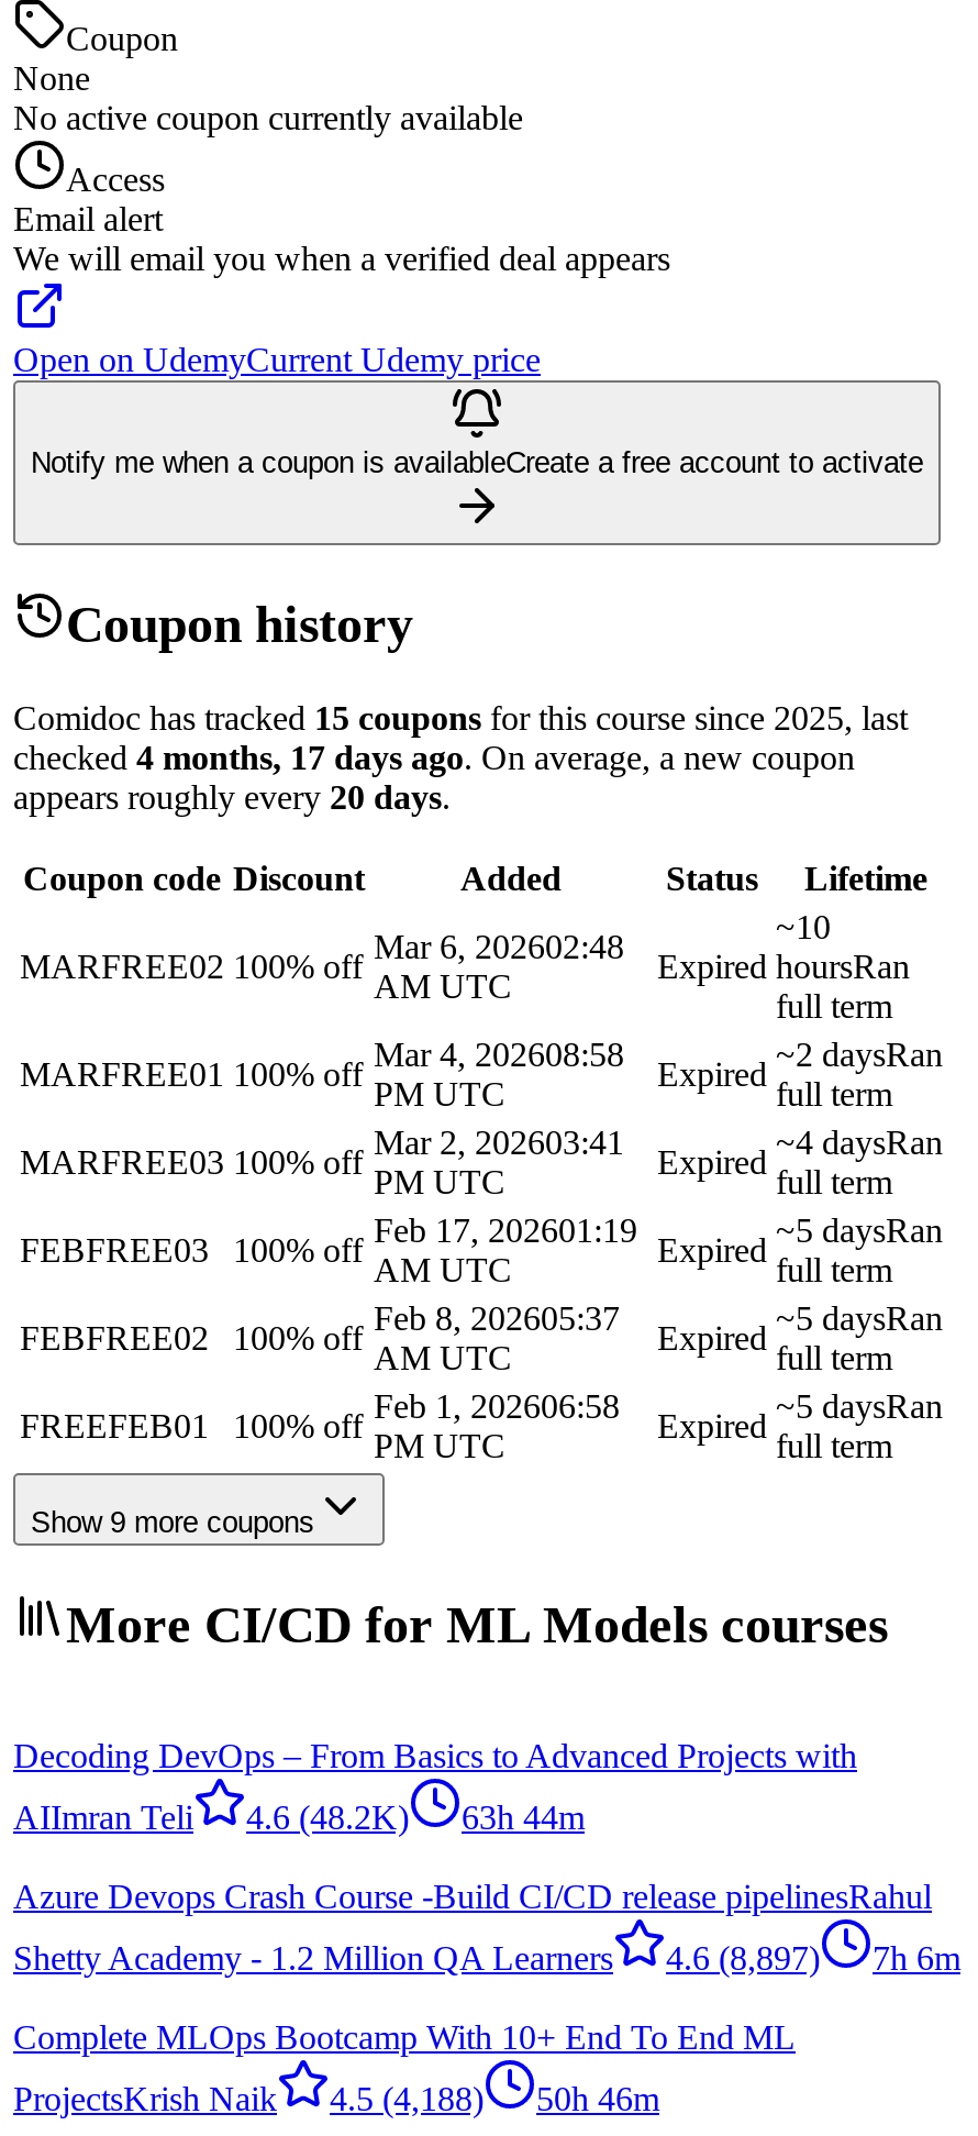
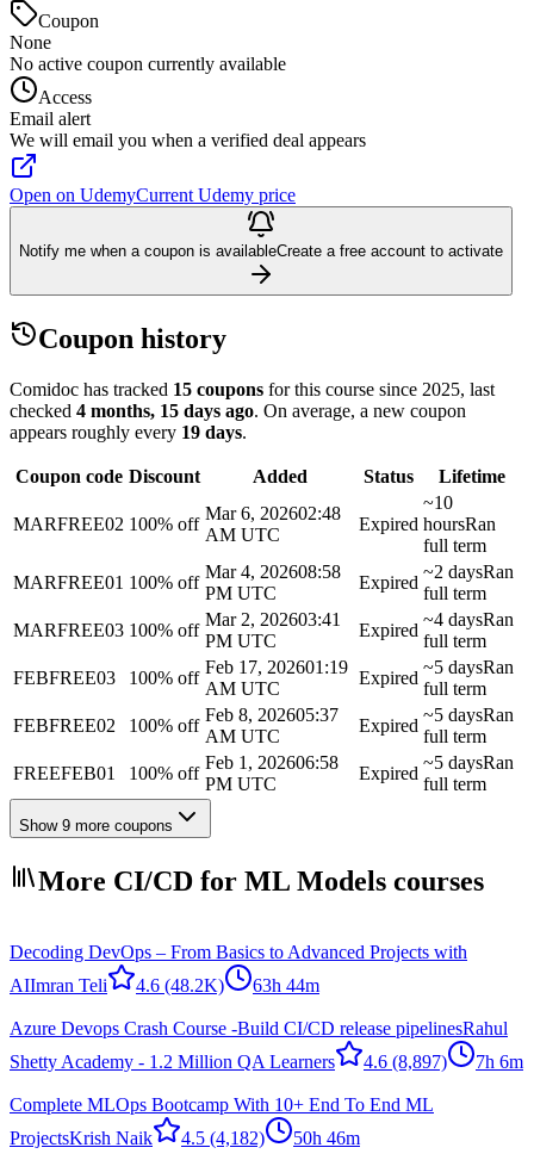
- checked 4 months, 17 days ago. On average, a new coupon
+ checked 4 months, 15 days ago. On average, a new coupon

- appears roughly every 20 days.
+ appears roughly every 19 days.

- ProjectsKrish Naik 4.5 (4,188) 50h 46m
+ ProjectsKrish Naik 4.5 (4,182) 50h 46m
